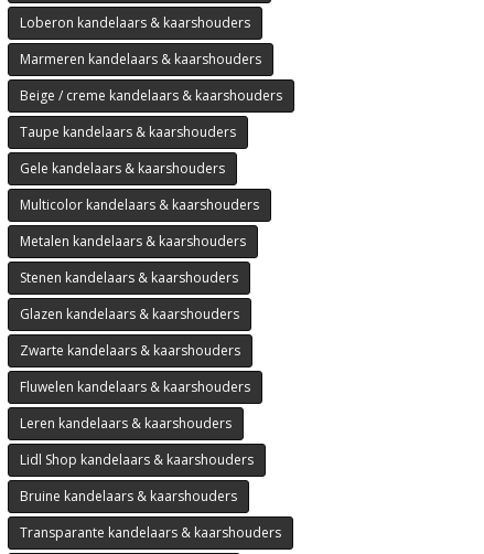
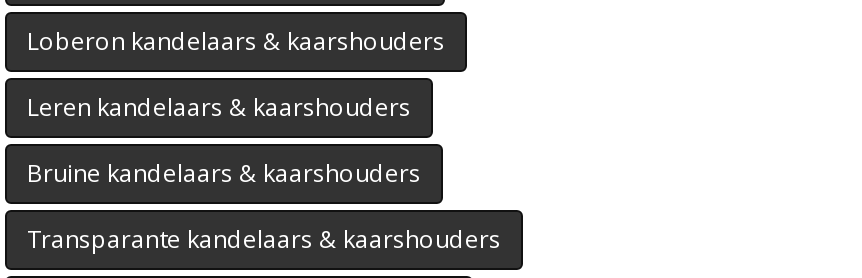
- Marmeren kandelaars & kaarshouders
- Beige / creme kandelaars & kaarshouders
- Taupe kandelaars & kaarshouders
- Gele kandelaars & kaarshouders
- Multicolor kandelaars & kaarshouders
- Metalen kandelaars & kaarshouders
- Stenen kandelaars & kaarshouders
- Glazen kandelaars & kaarshouders
- Zwarte kandelaars & kaarshouders
- Fluwelen kandelaars & kaarshouders

- Lidl Shop kandelaars & kaarshouders
